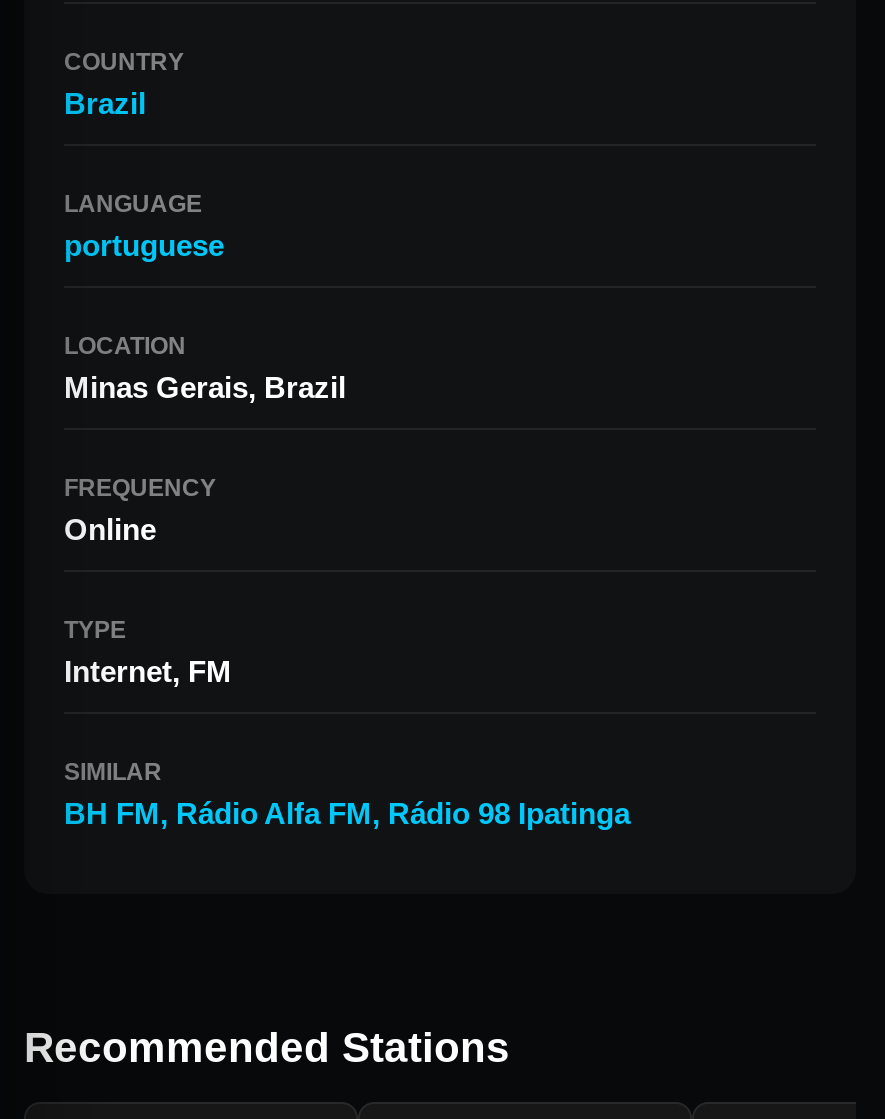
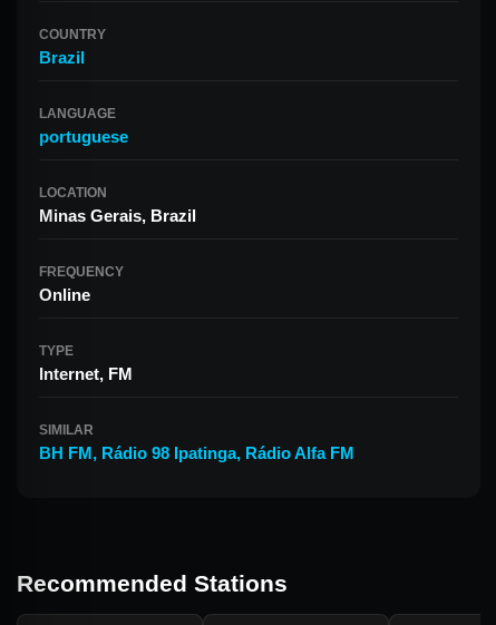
- BH FM, Rádio Alfa FM, Rádio 98 Ipatinga
+ BH FM, Rádio 98 Ipatinga, Rádio Alfa FM
